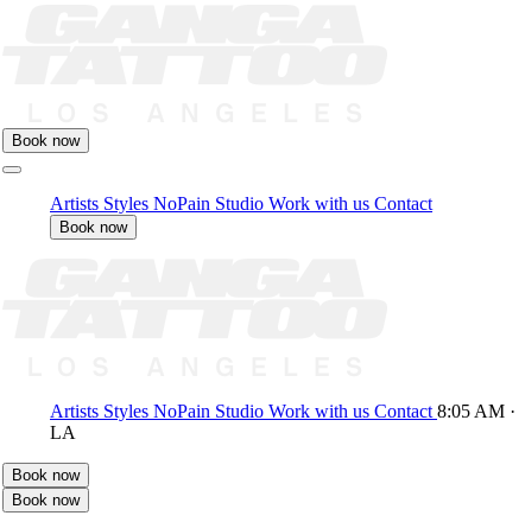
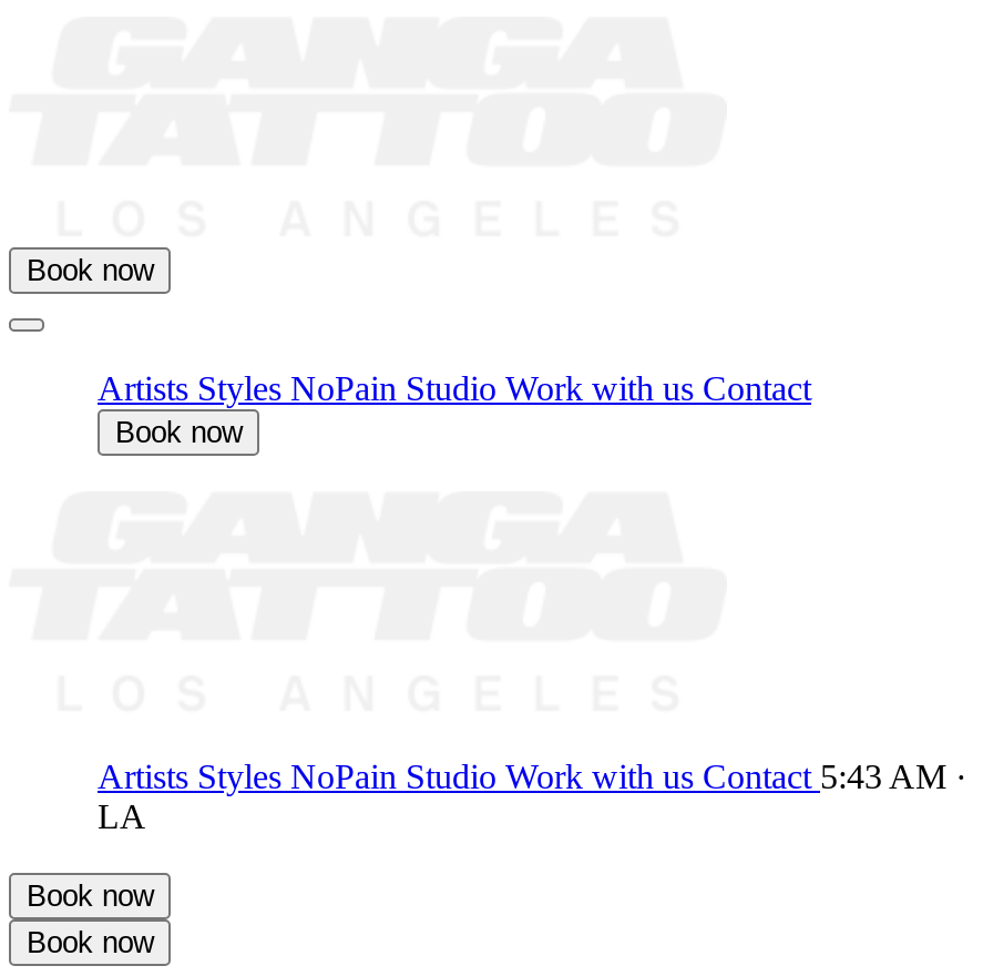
- Artists Styles NoPain Studio Work with us Contact 8:05 AM ·
+ Artists Styles NoPain Studio Work with us Contact 5:43 AM ·
